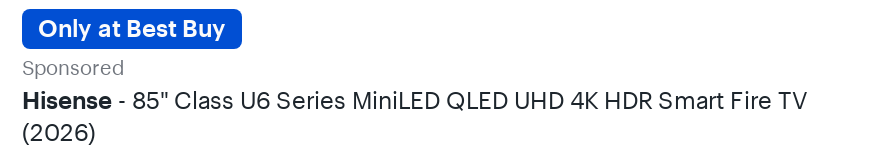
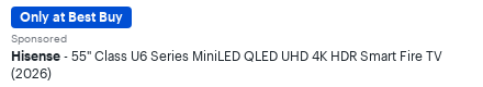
- Hisense - 85" Class U6 Series MiniLED QLED UHD 4K HDR Smart Fire TV
+ Hisense - 55" Class U6 Series MiniLED QLED UHD 4K HDR Smart Fire TV
